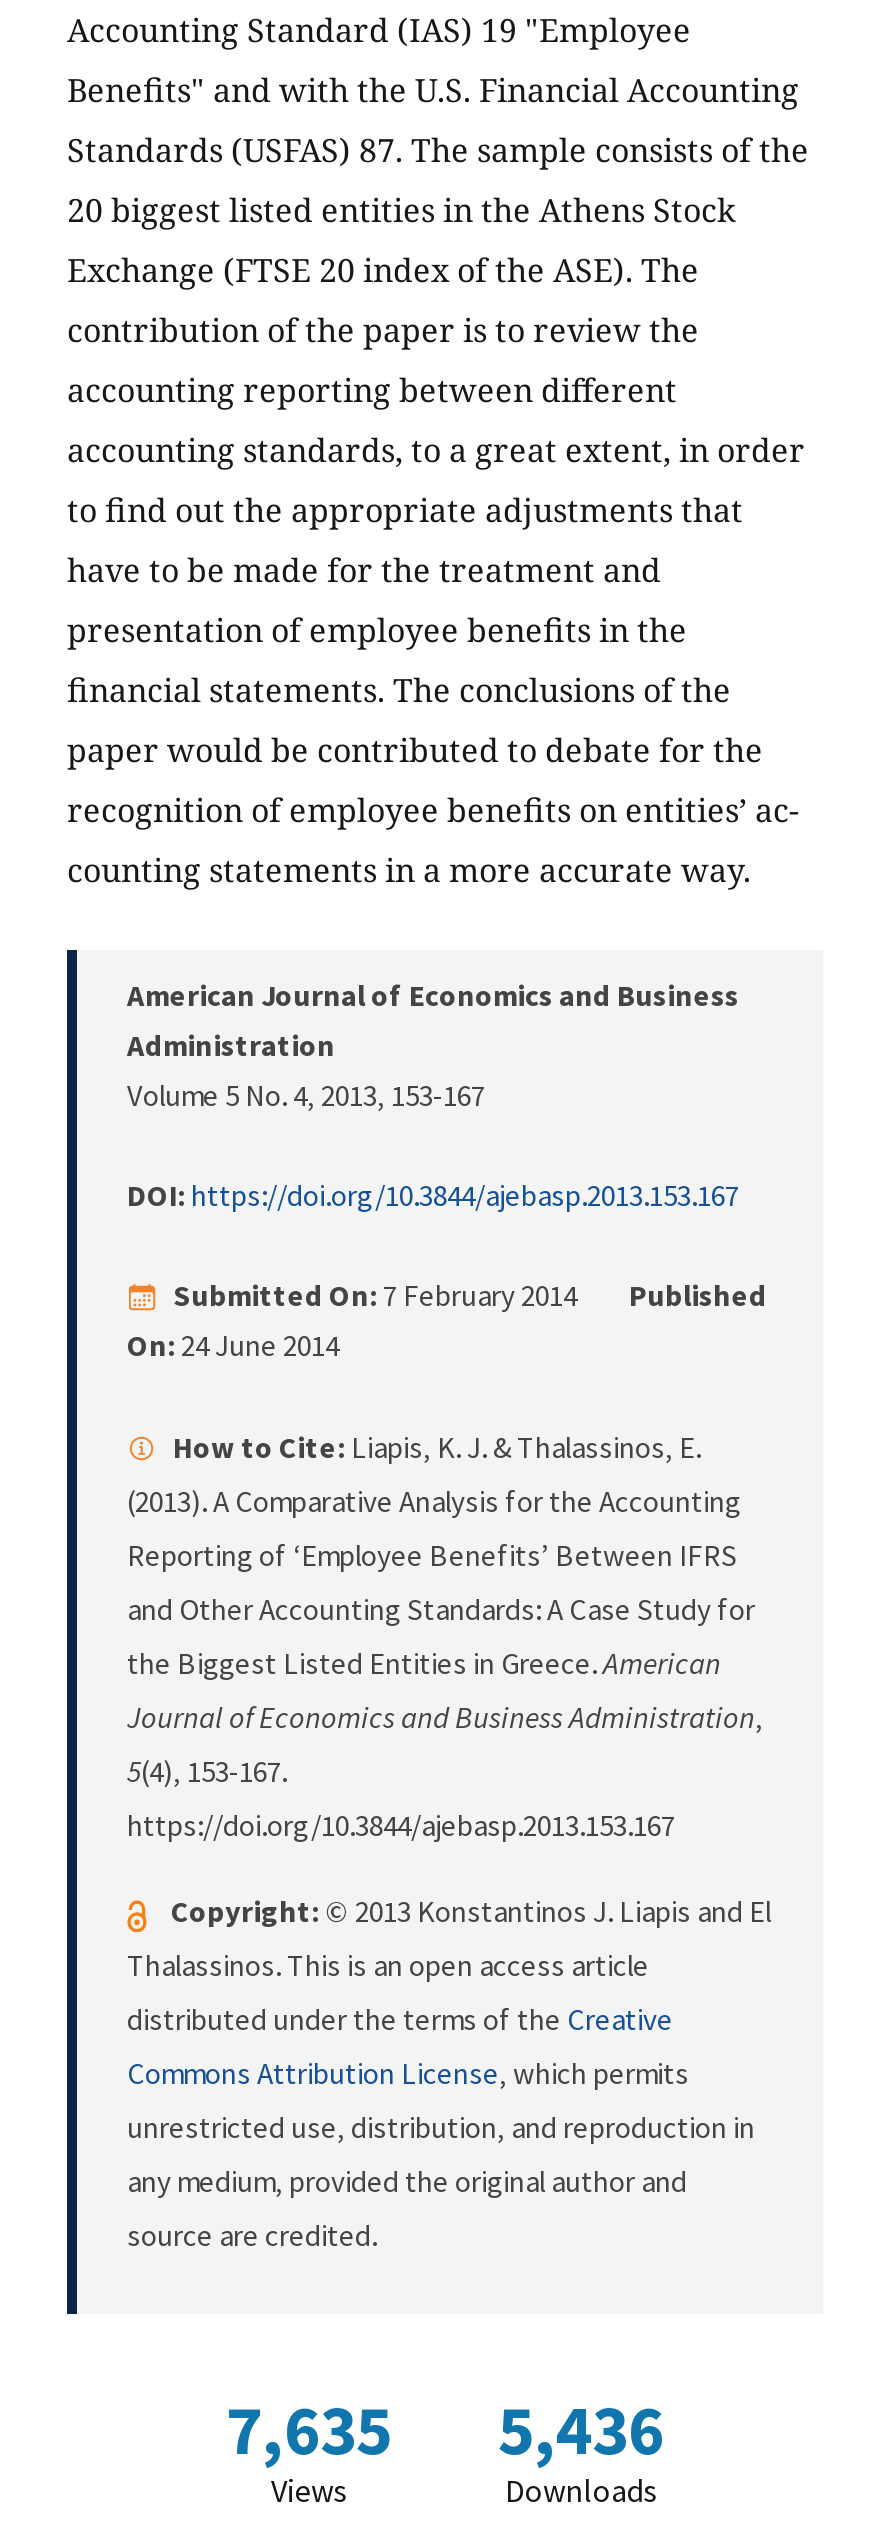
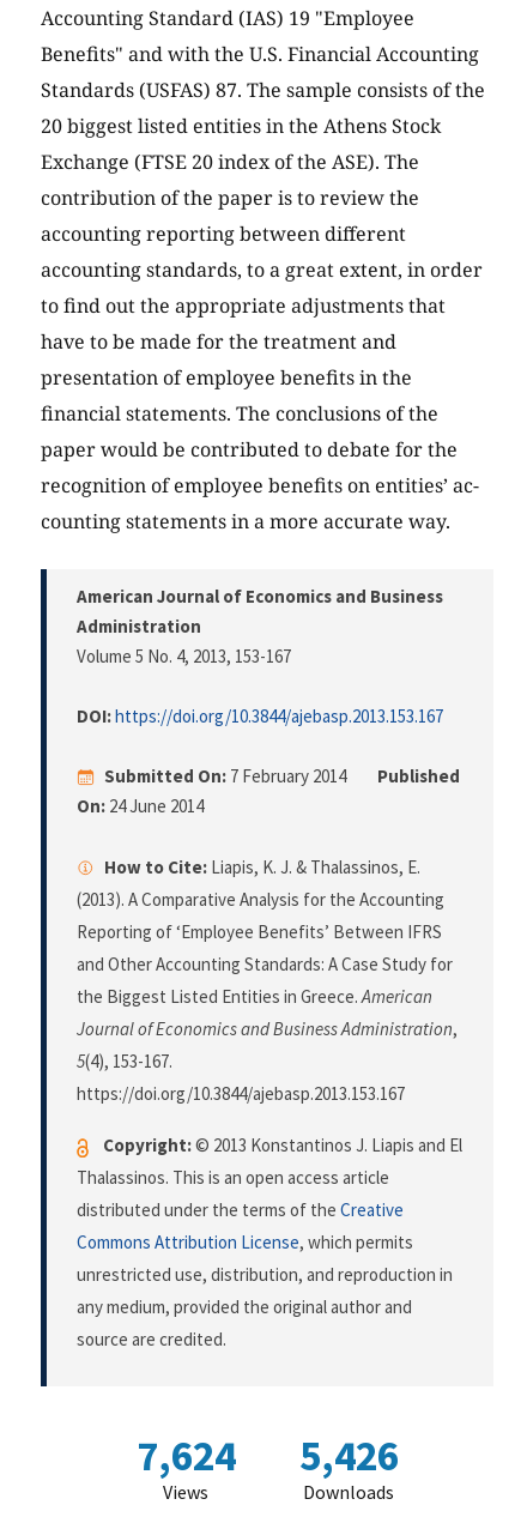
- 7,635
+ 7,624

- 5,436
+ 5,426
